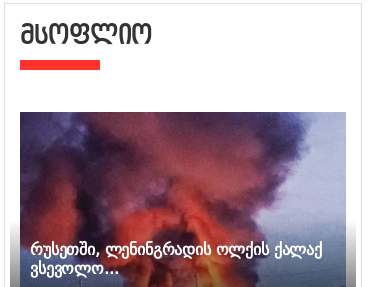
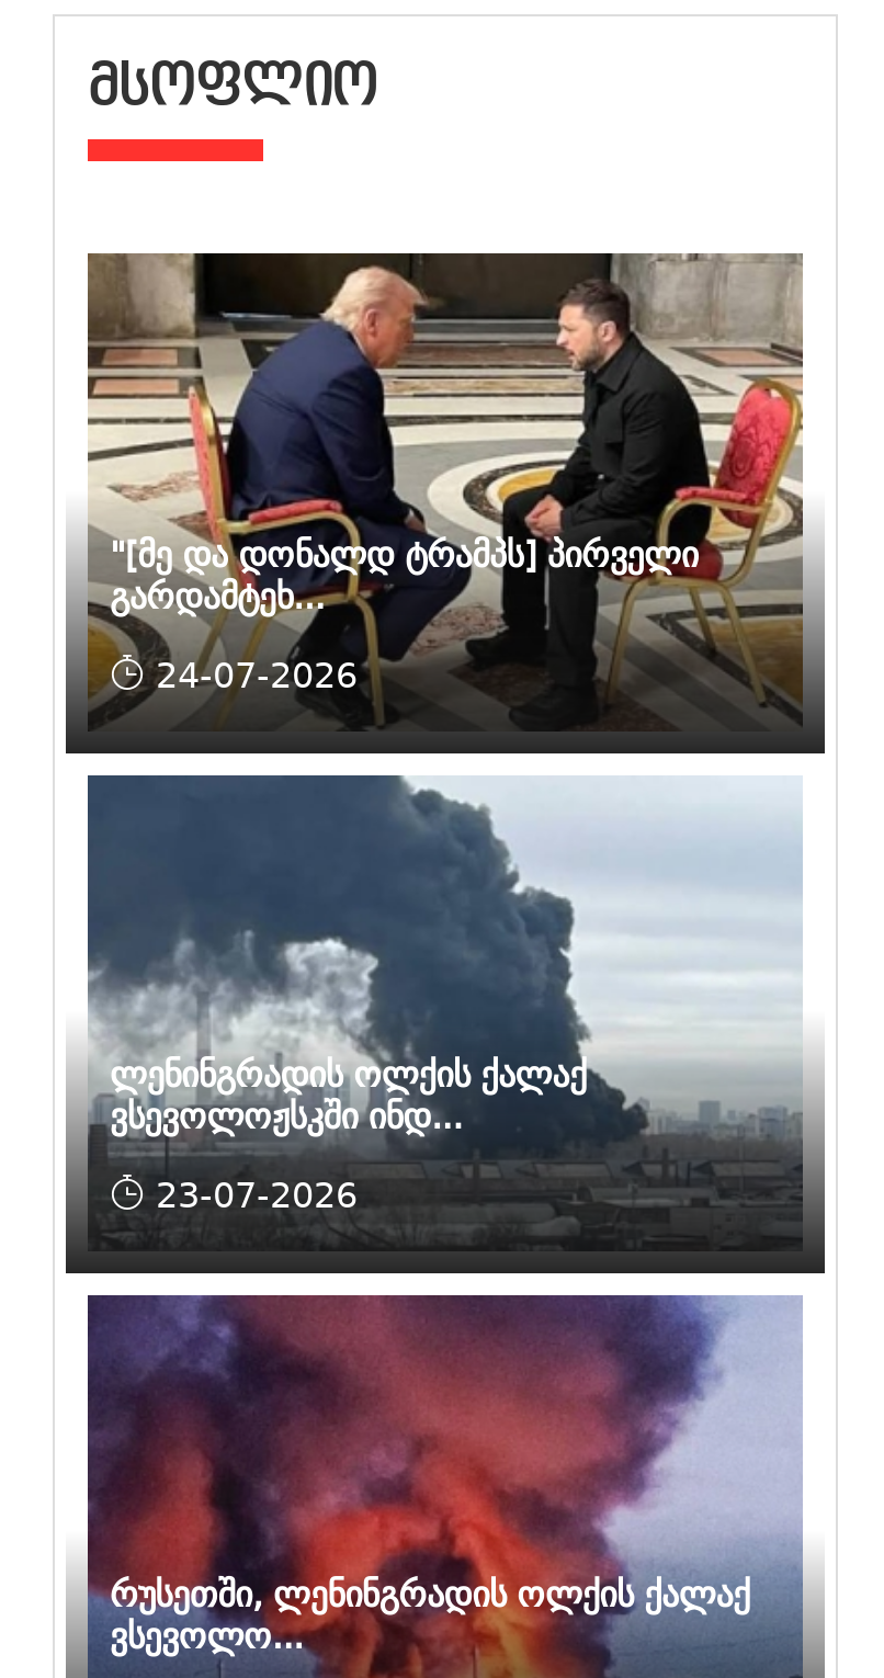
+ [image]
+ "[მე და დონალდ ტრამპს] პირველი
+ გარდამტეხ...
+ 24-07-2026

+ [image]
+ ლენინგრადის ოლქის ქალაქ
+ ვსევოლოჟსკში ინდ...
+ 23-07-2026
